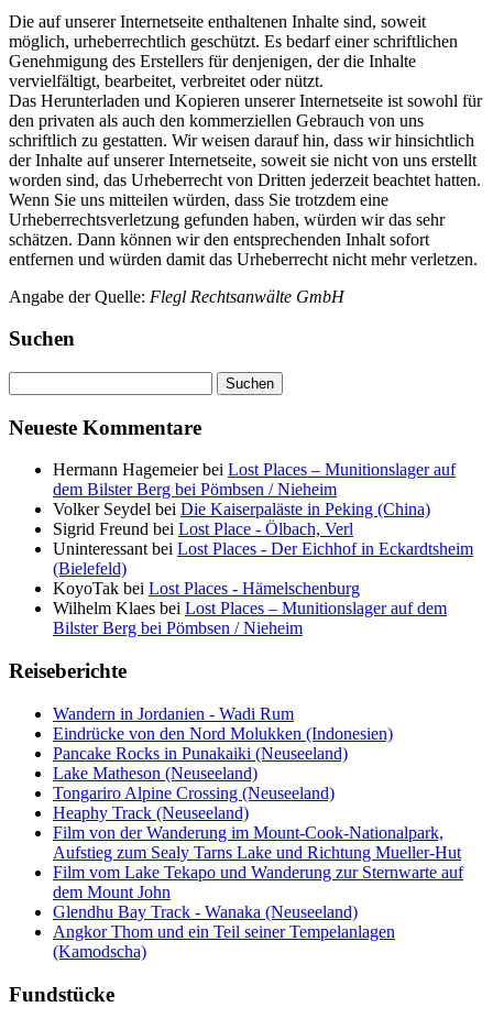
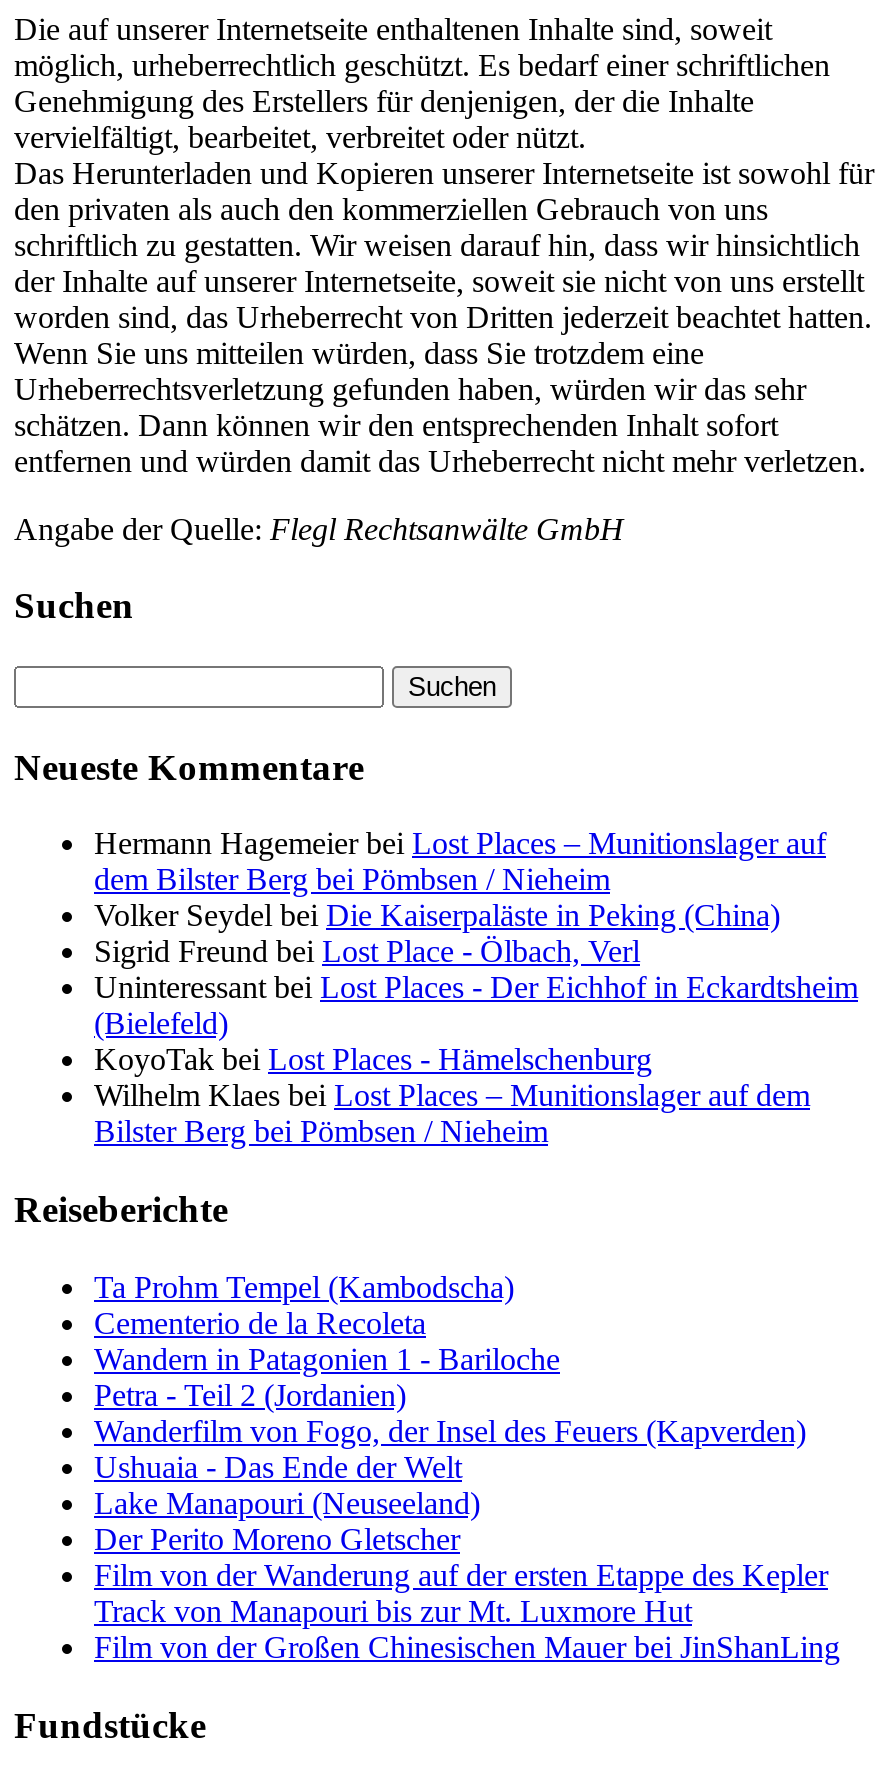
- Wandern in Jordanien - Wadi Rum
- Eindrücke von den Nord Molukken (Indonesien)
- Pancake Rocks in Punakaiki (Neuseeland)
- Lake Matheson (Neuseeland)
- Tongariro Alpine Crossing (Neuseeland)
- Heaphy Track (Neuseeland)
- Film von der Wanderung im Mount-Cook-Nationalpark,
- Aufstieg zum Sealy Tarns Lake und Richtung Mueller-Hut
- Film vom Lake Tekapo und Wanderung zur Sternwarte auf
- dem Mount John
- Glendhu Bay Track - Wanaka (Neuseeland)
- Angkor Thom und ein Teil seiner Tempelanlagen
- (Kamodscha)
+ Ta Prohm Tempel (Kambodscha)
+ Cementerio de la Recoleta
+ Wandern in Patagonien 1 - Bariloche
+ Petra - Teil 2 (Jordanien)
+ Wanderfilm von Fogo, der Insel des Feuers (Kapverden)
+ Ushuaia - Das Ende der Welt
+ Lake Manapouri (Neuseeland)
+ Der Perito Moreno Gletscher
+ Film von der Wanderung auf der ersten Etappe des Kepler
+ Track von Manapouri bis zur Mt. Luxmore Hut
+ Film von der Großen Chinesischen Mauer bei JinShanLing
